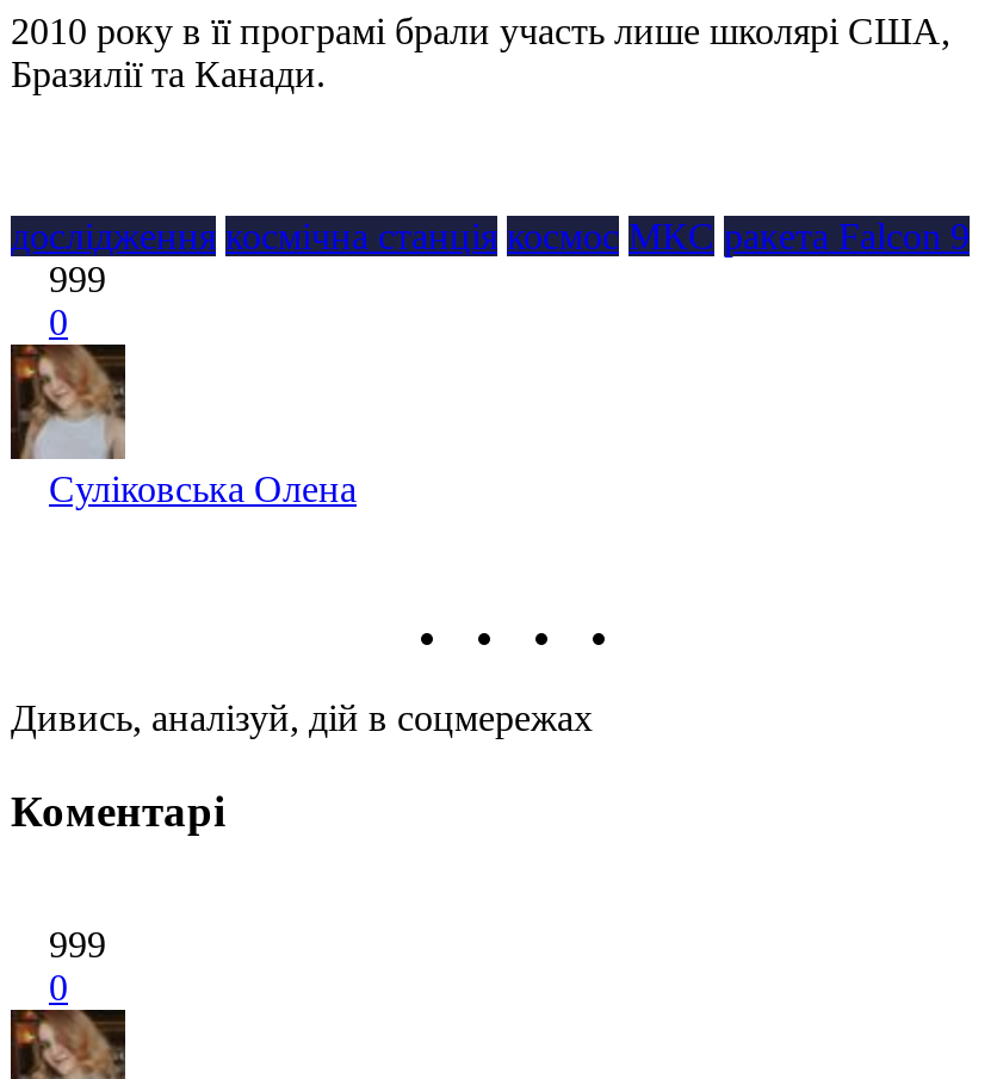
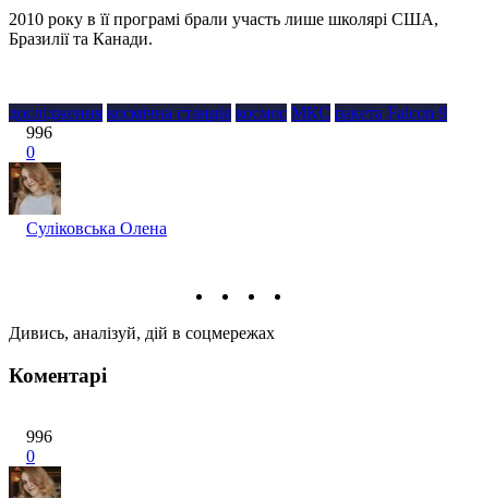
- 999
+ 996

- 999
+ 996
